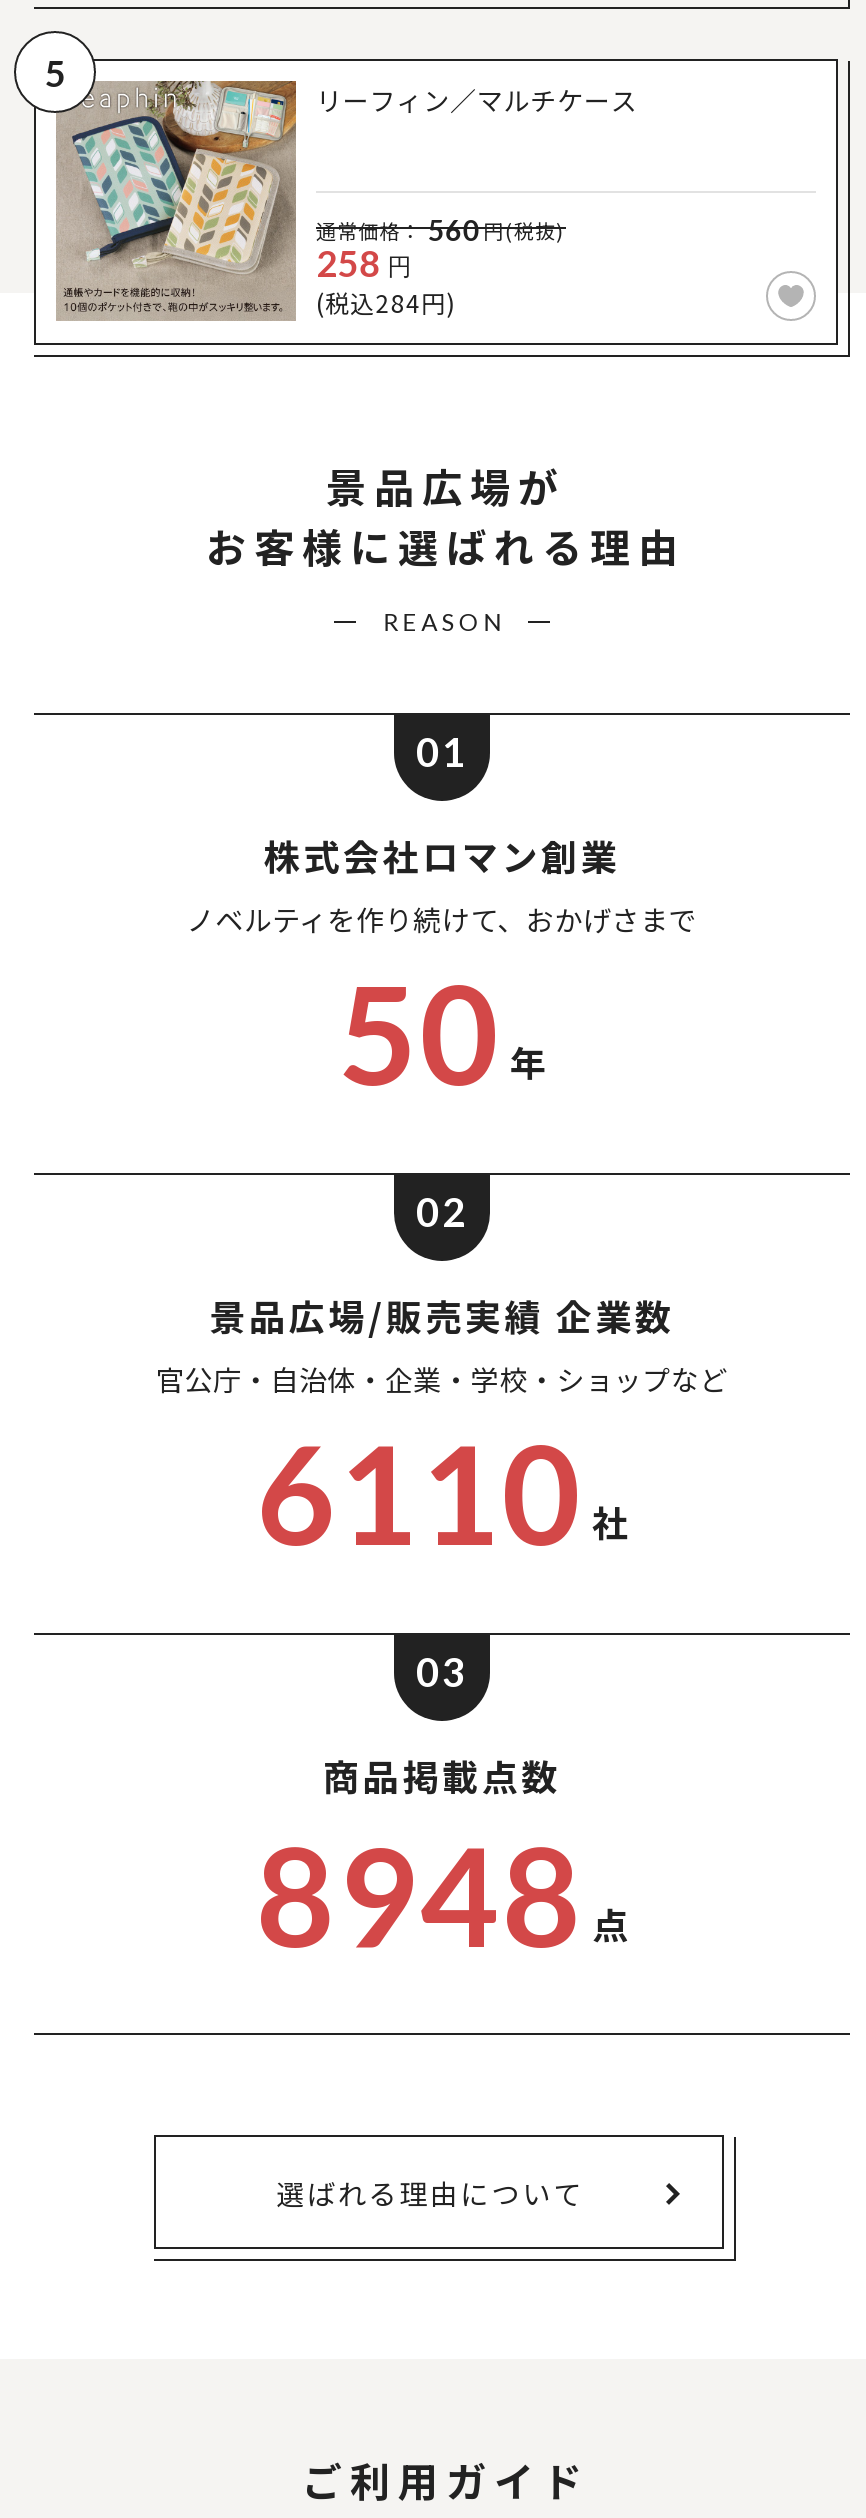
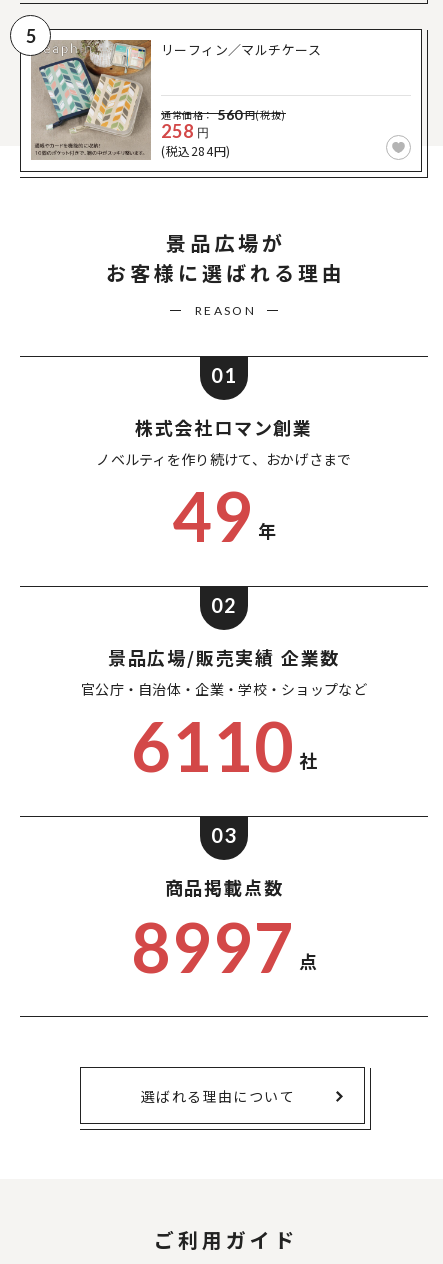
- 50 年
+ 49 年

- 8948 点
+ 8997 点
